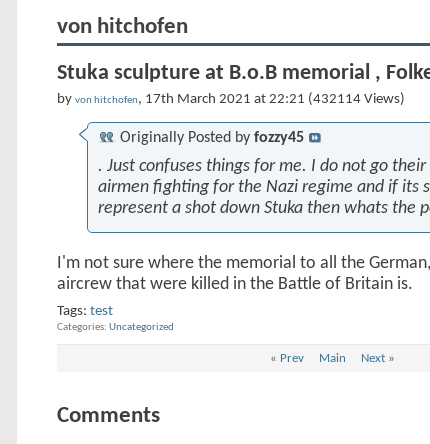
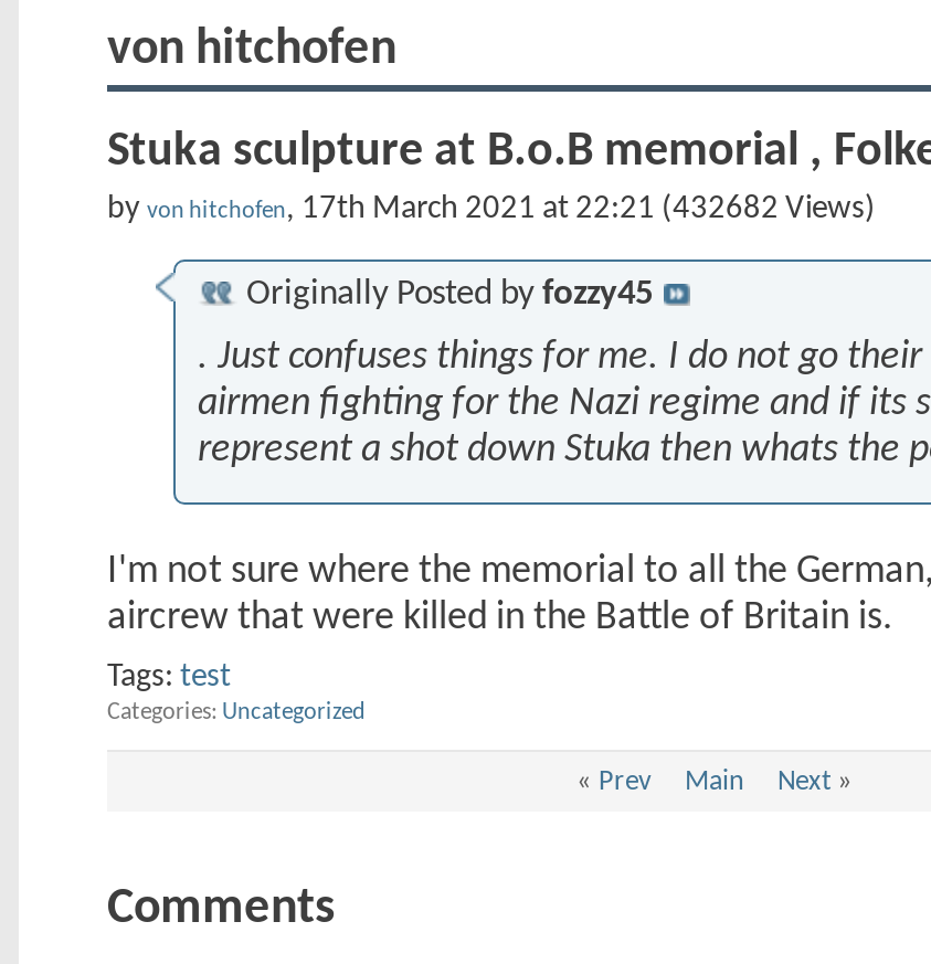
- by von hitchofen, 17th March 2021 at 22:21 (432114 Views)
+ by von hitchofen, 17th March 2021 at 22:21 (432682 Views)
